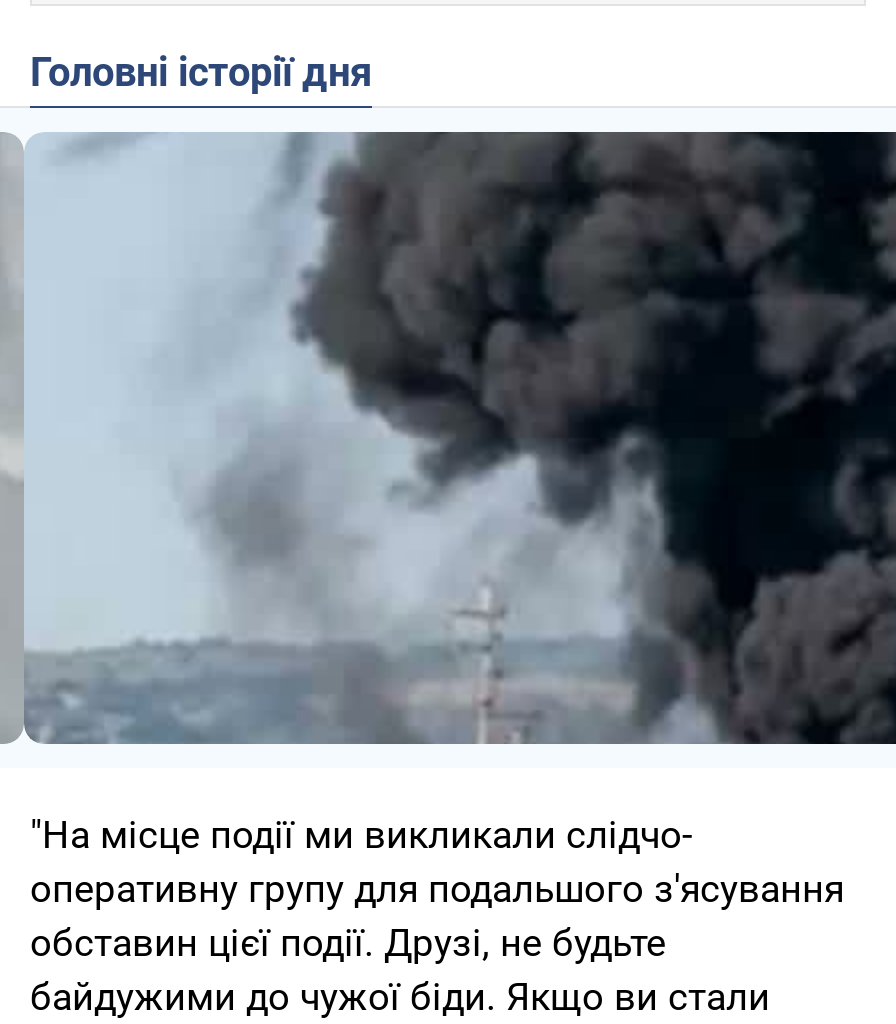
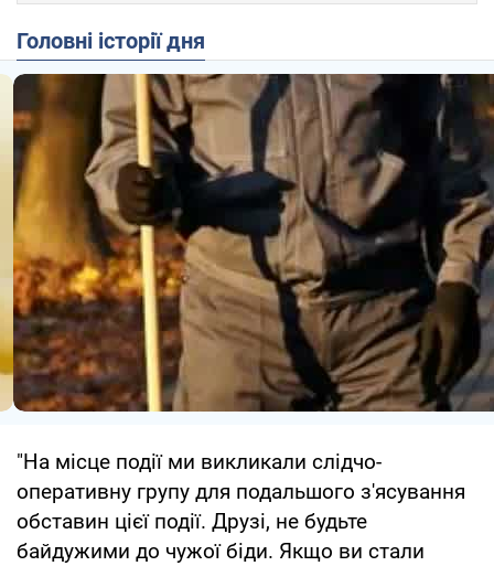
- [image]
+ [image]
